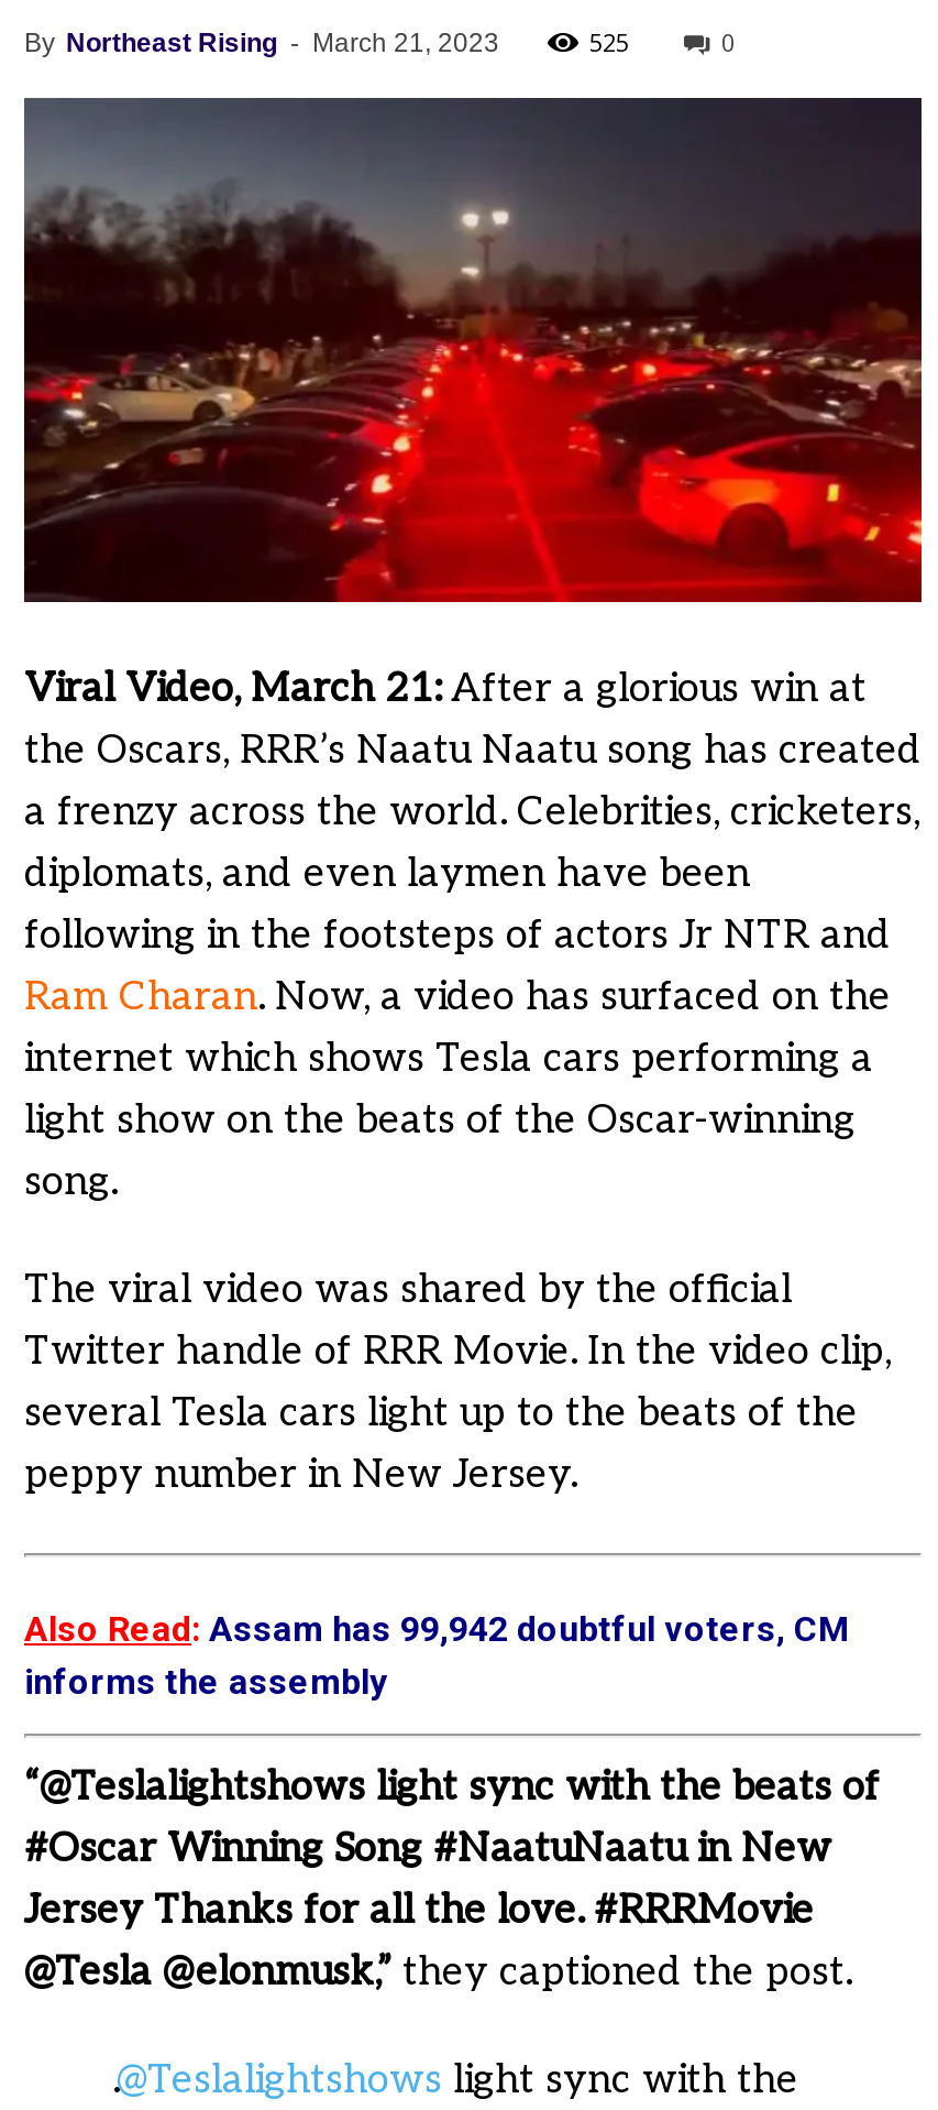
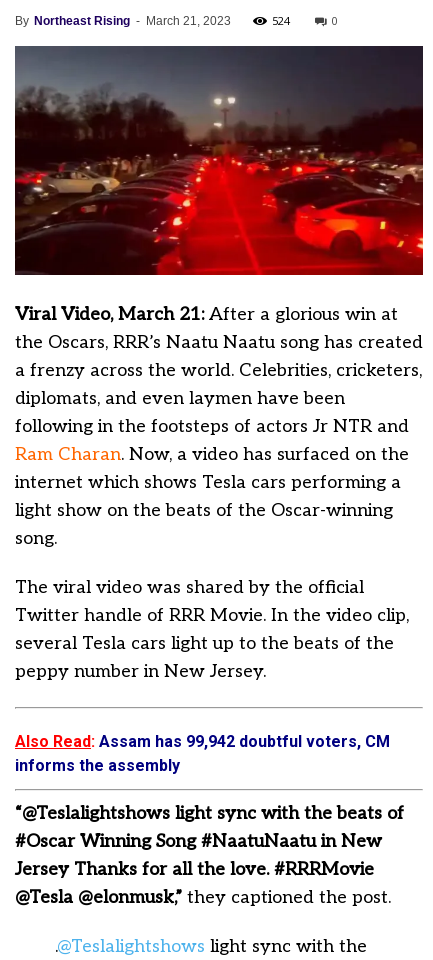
- 525
+ 524
